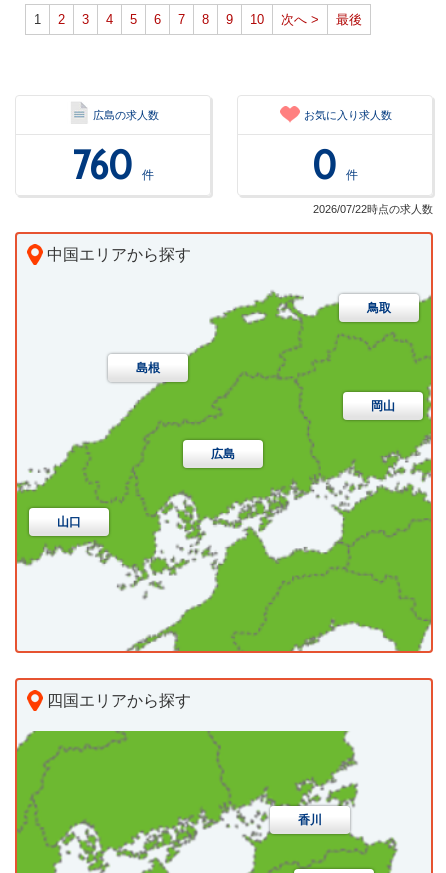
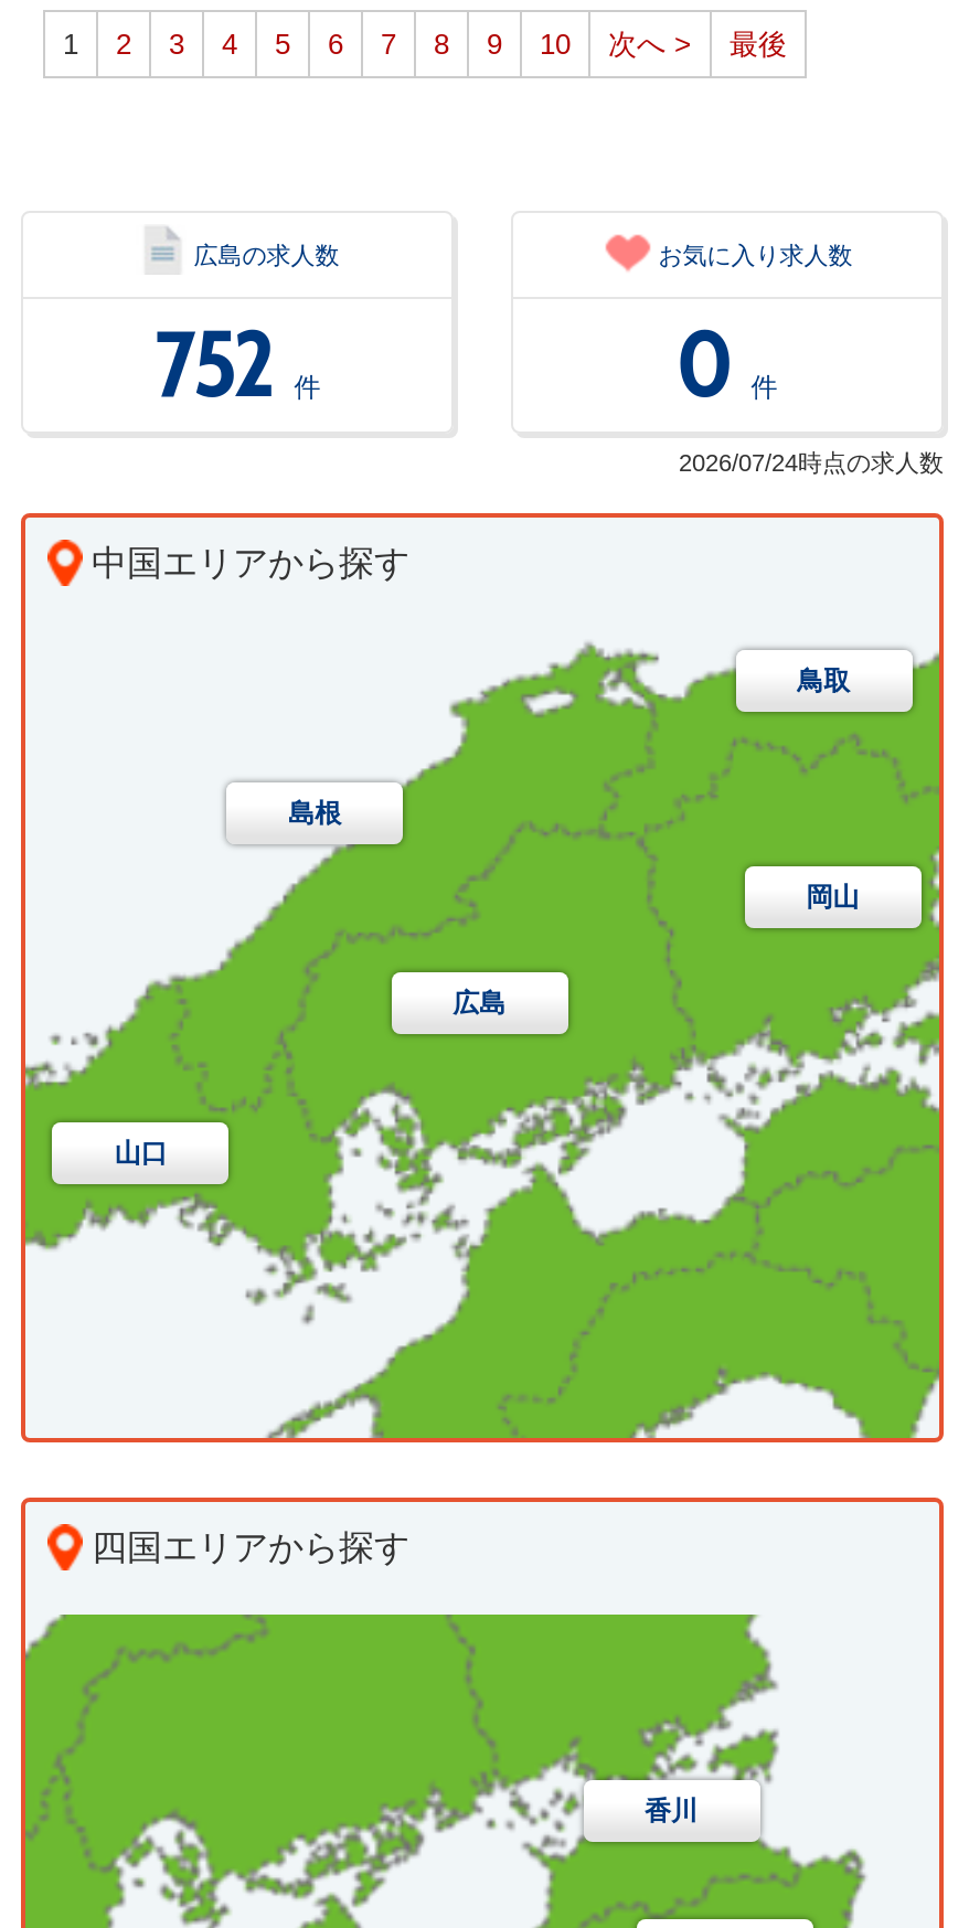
- 760 件
+ 752 件

- 2026/07/22時点の求人数
+ 2026/07/24時点の求人数
